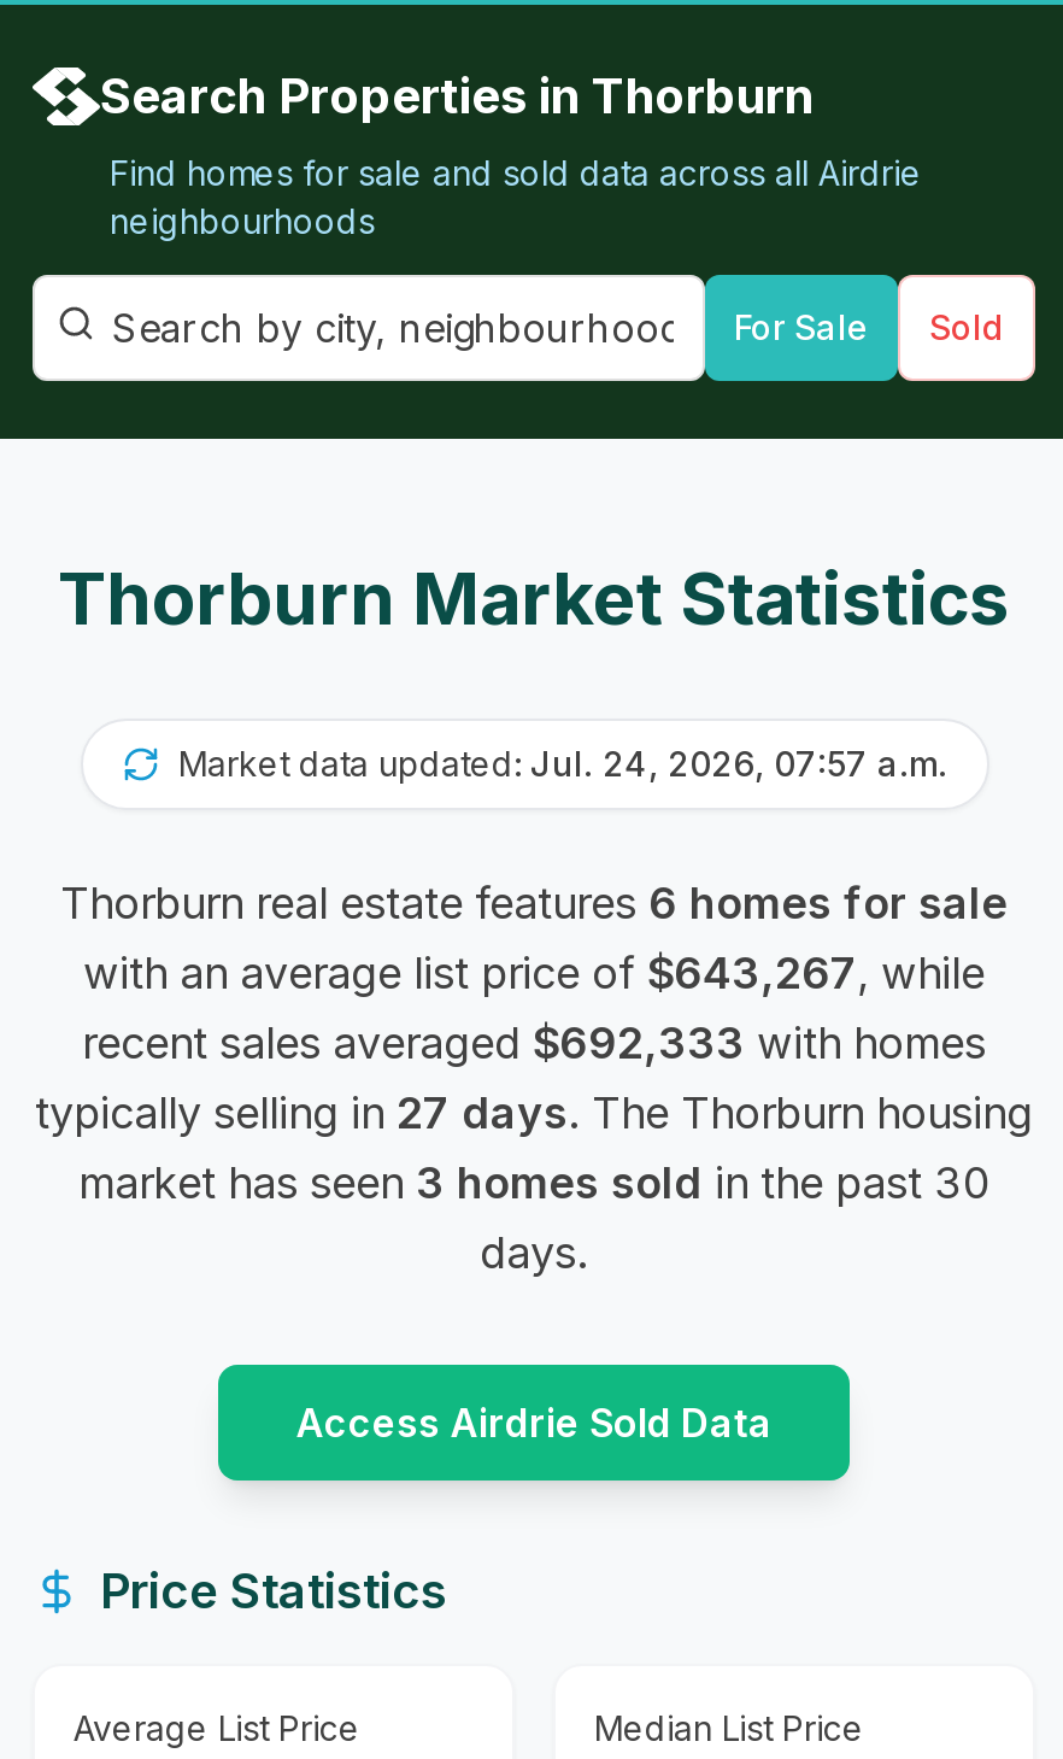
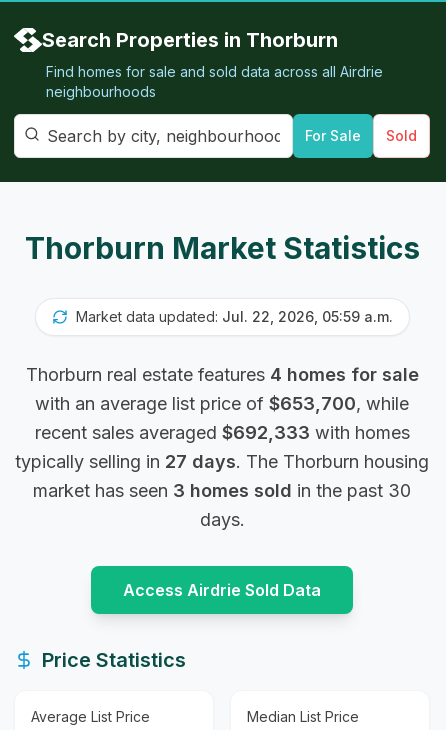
- Market data updated: Jul. 24, 2026, 07:57 a.m.
+ Market data updated: Jul. 22, 2026, 05:59 a.m.

- Thorburn real estate features 6 homes for sale
+ Thorburn real estate features 4 homes for sale

- with an average list price of $643,267, while
+ with an average list price of $653,700, while
